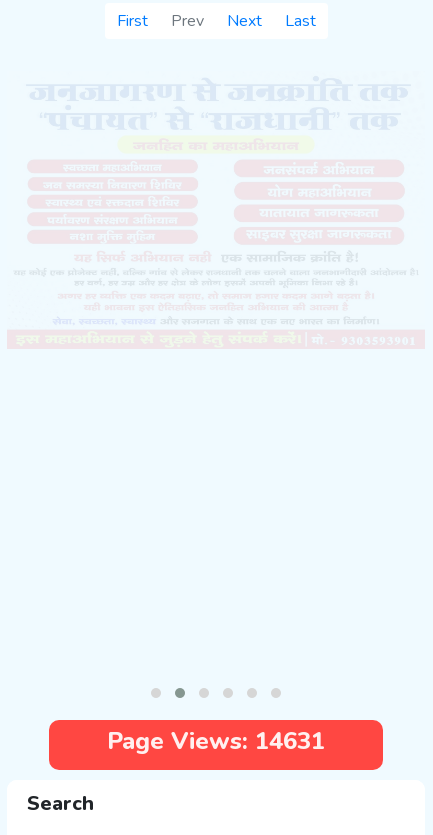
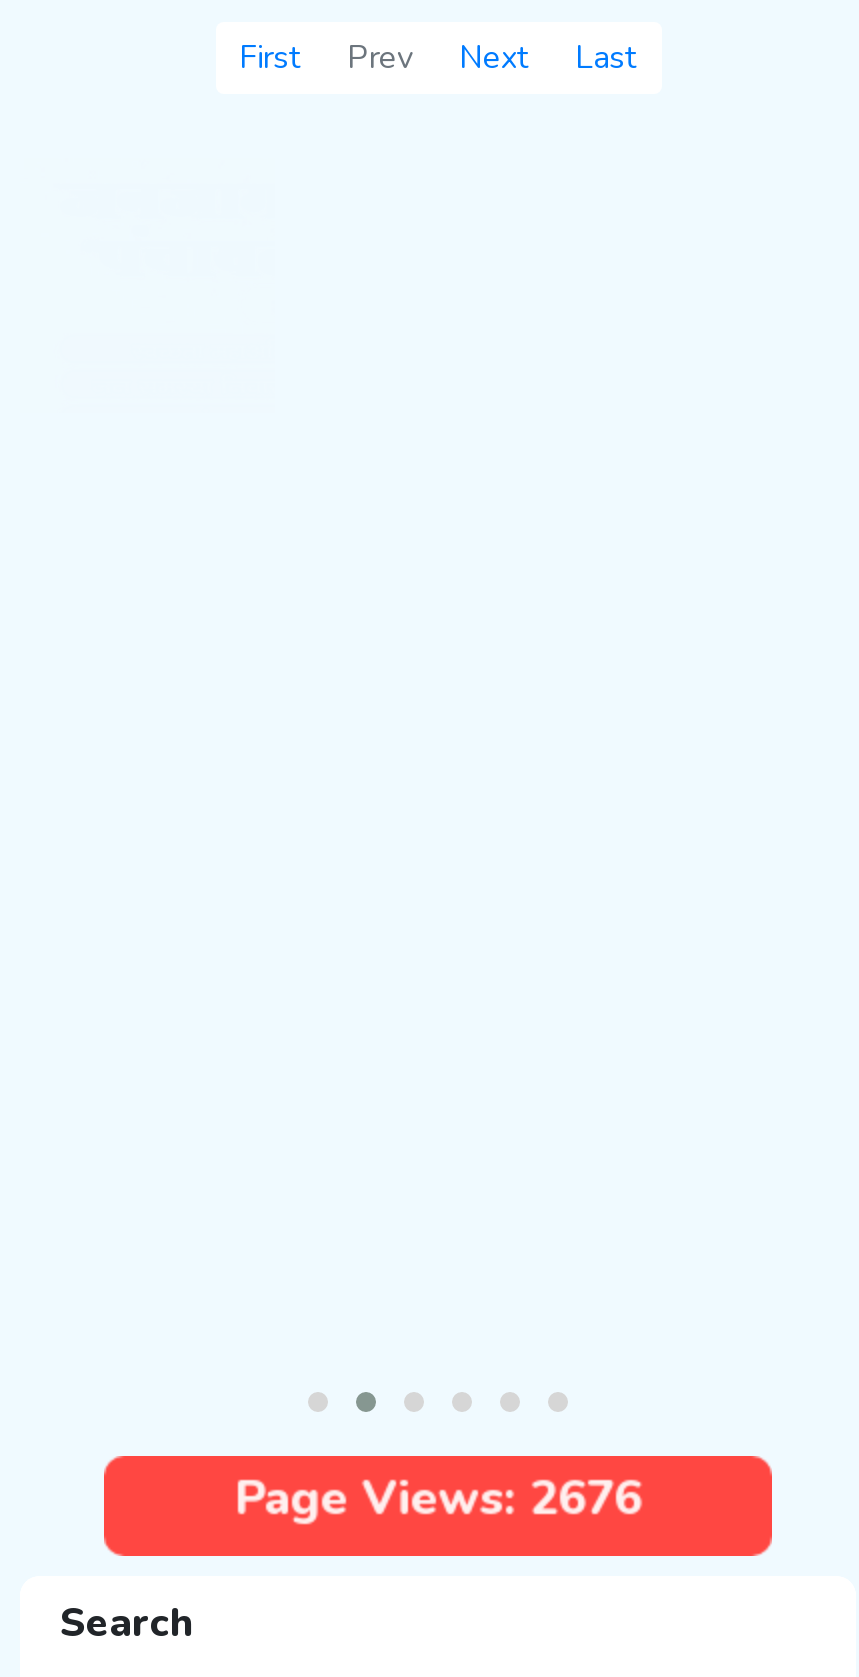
- Page Views: 14631
+ Page Views: 2676
